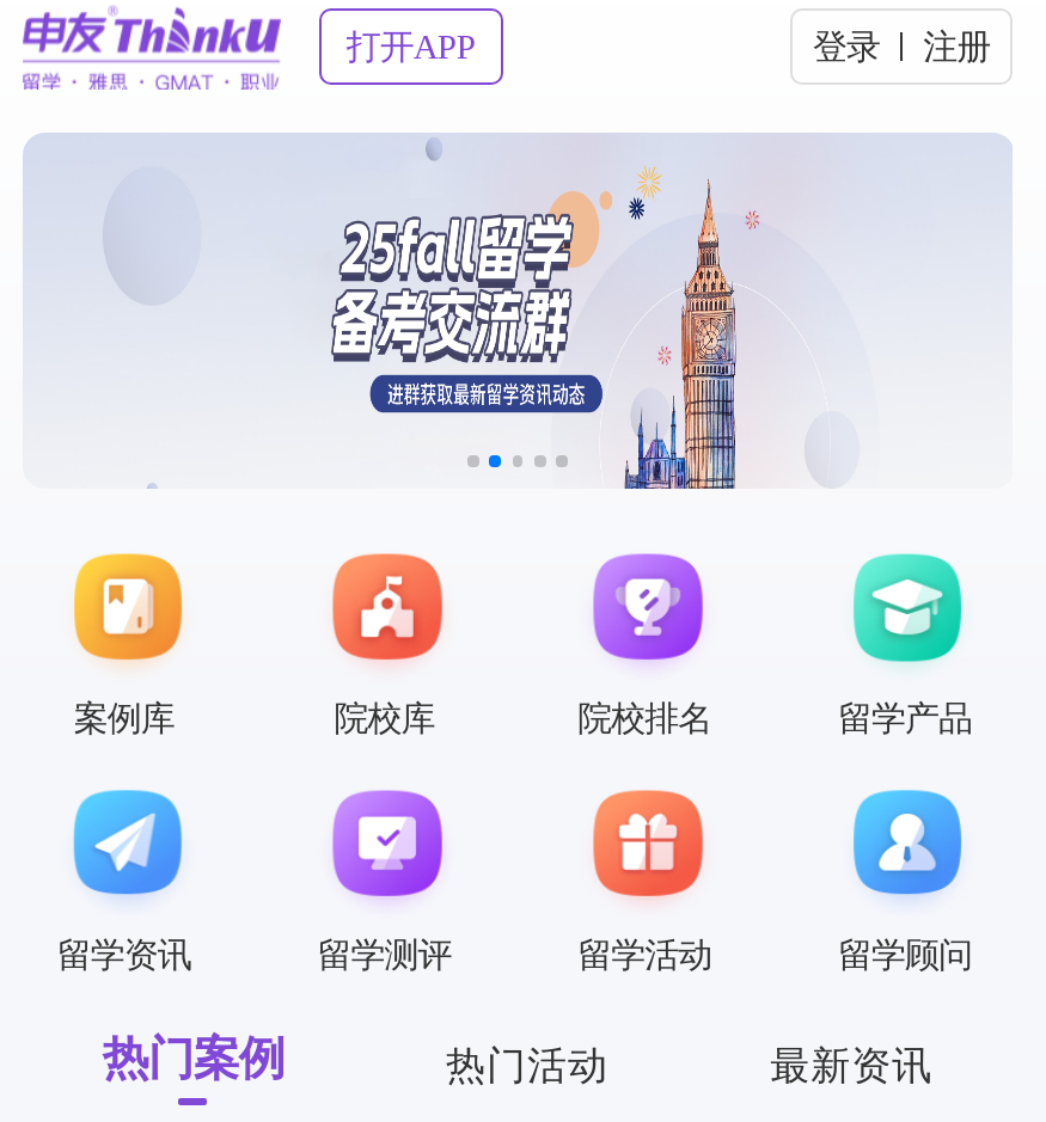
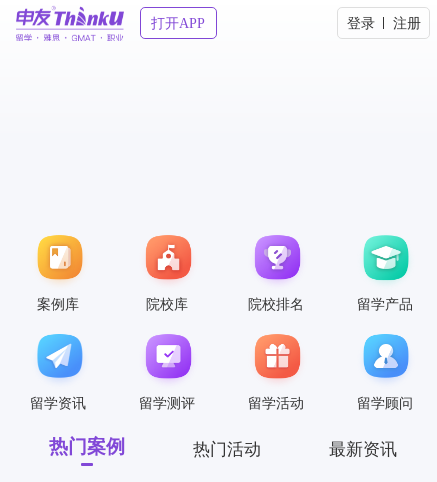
- [image]
